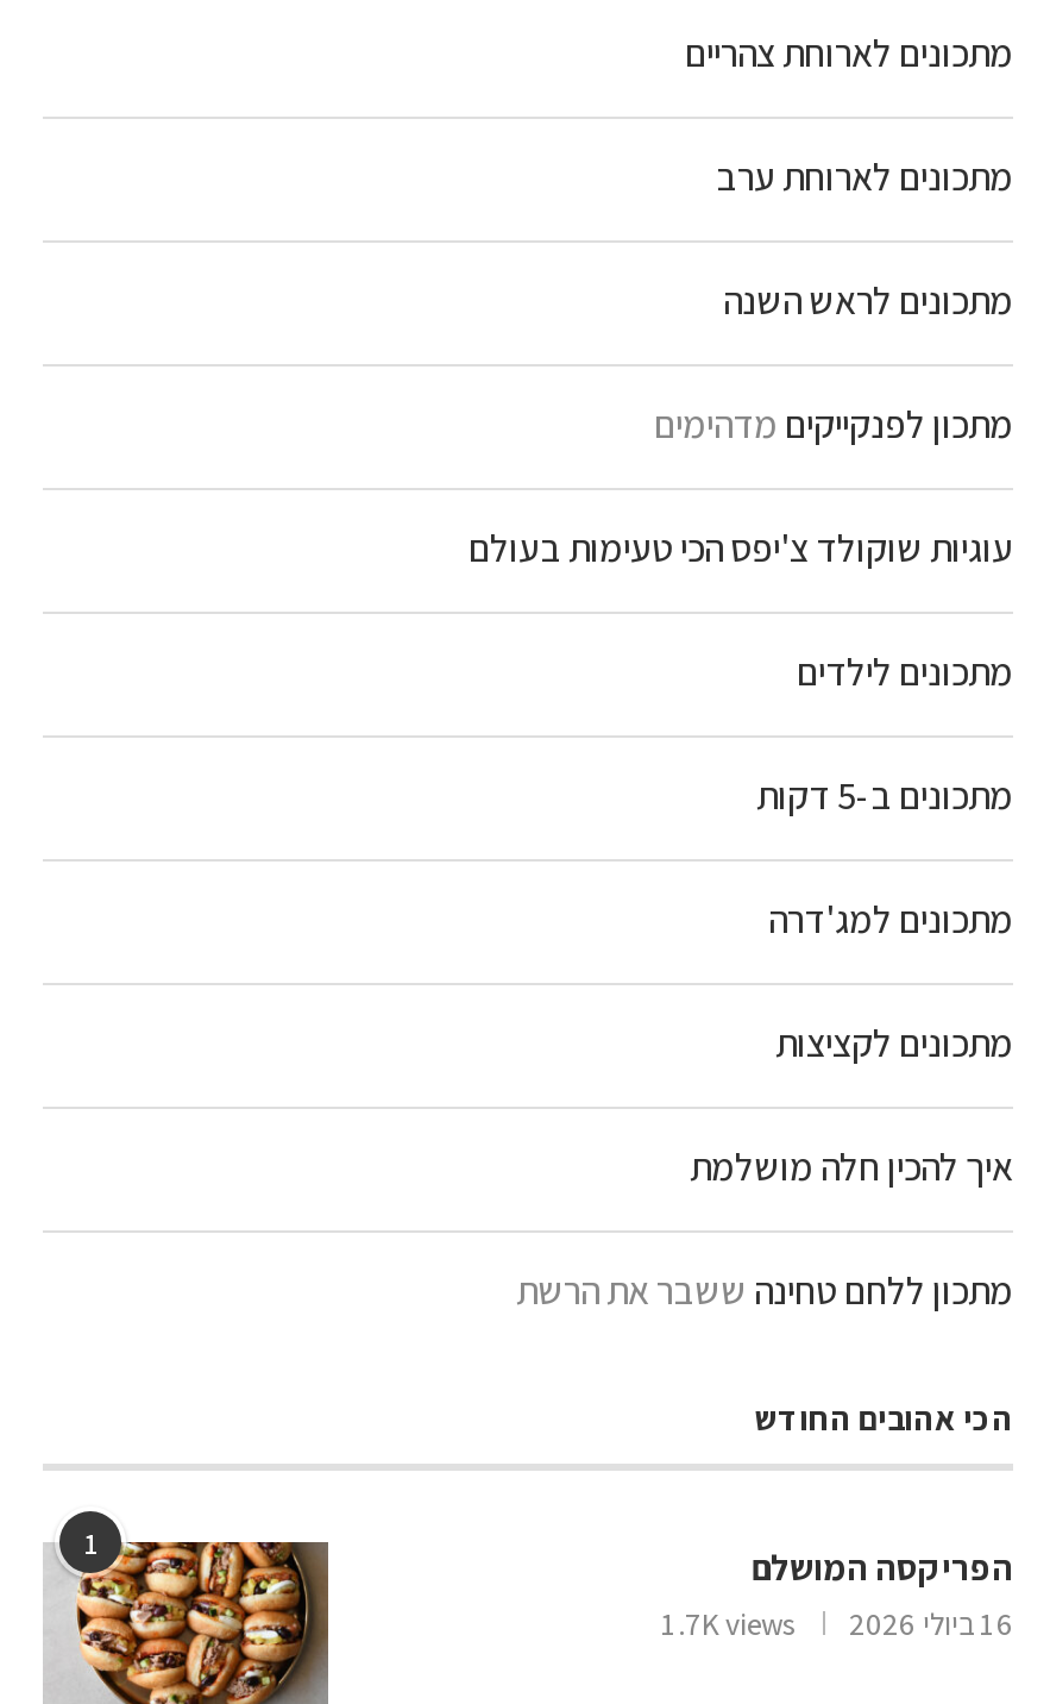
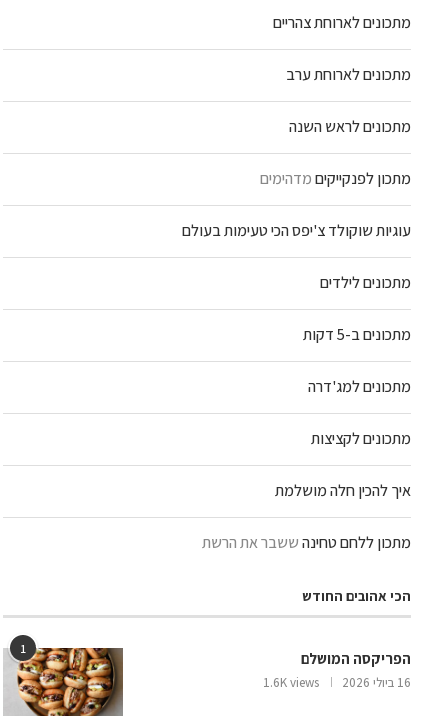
- 1.7K views
+ 1.6K views
